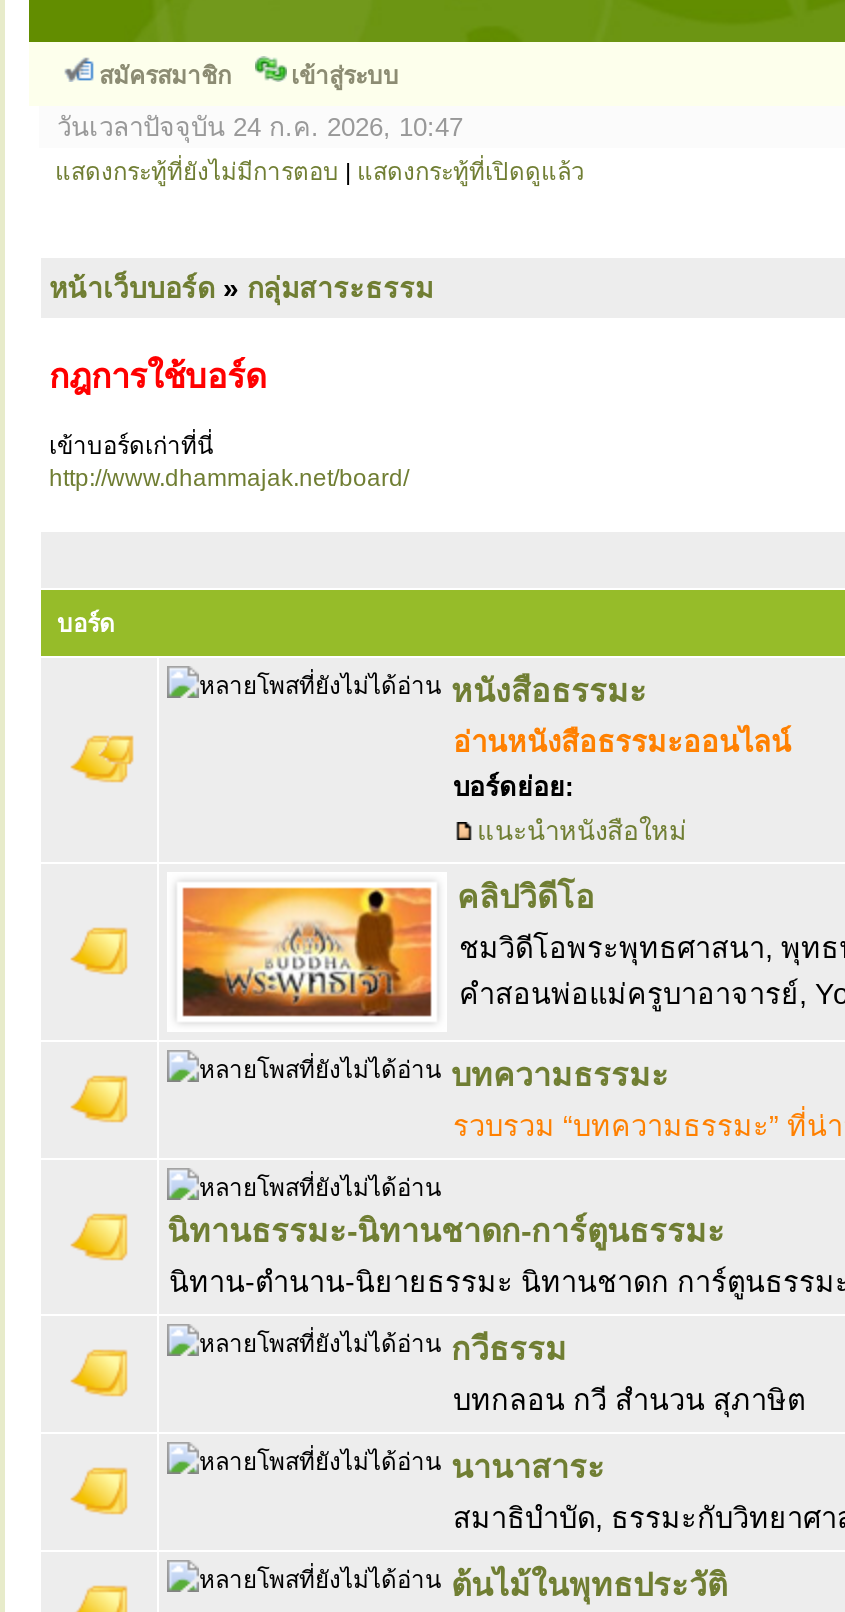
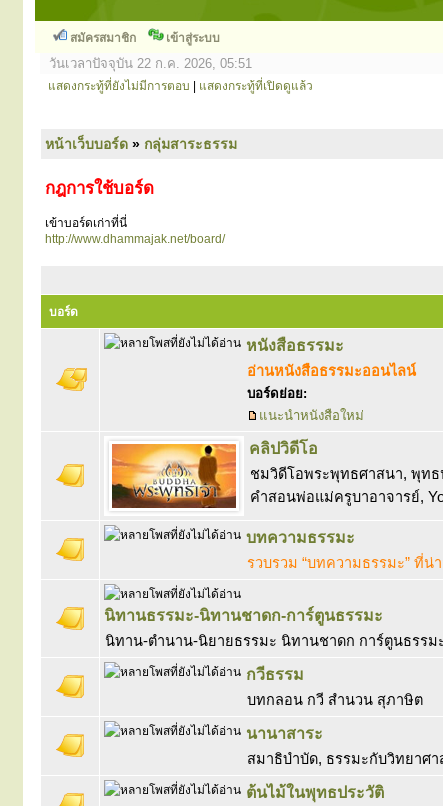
- วันเวลาปัจจุบัน 24 ก.ค. 2026, 10:47
+ วันเวลาปัจจุบัน 22 ก.ค. 2026, 05:51
